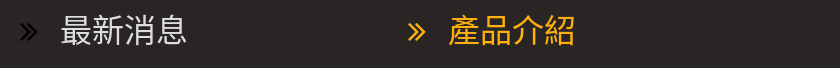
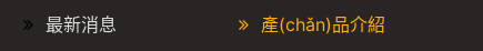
- 產品介紹
+ 產(chǎn)品介紹
